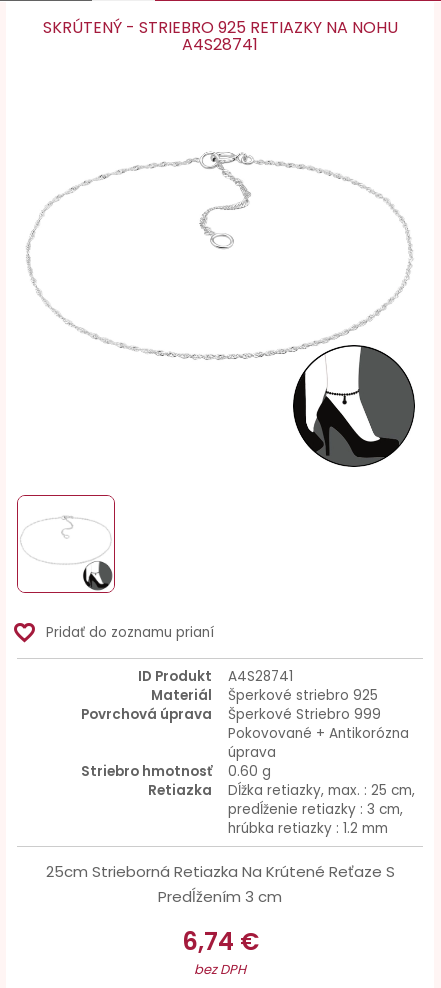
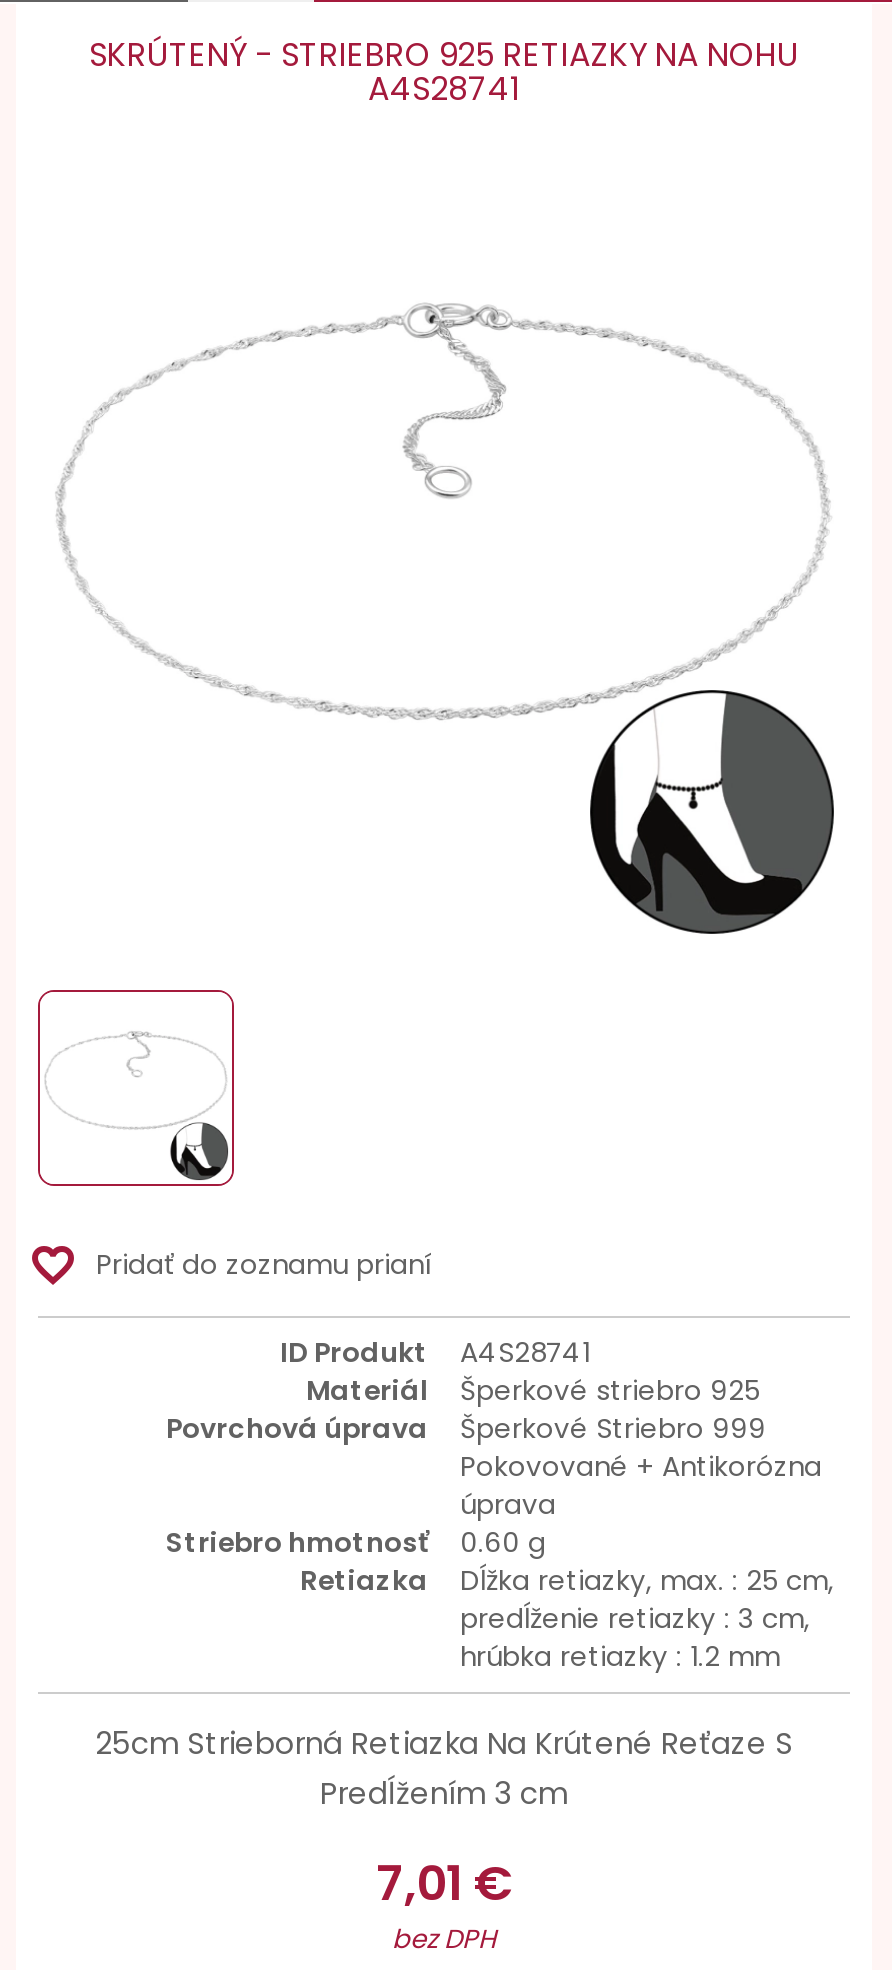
- 6,74 €
+ 7,01 €
